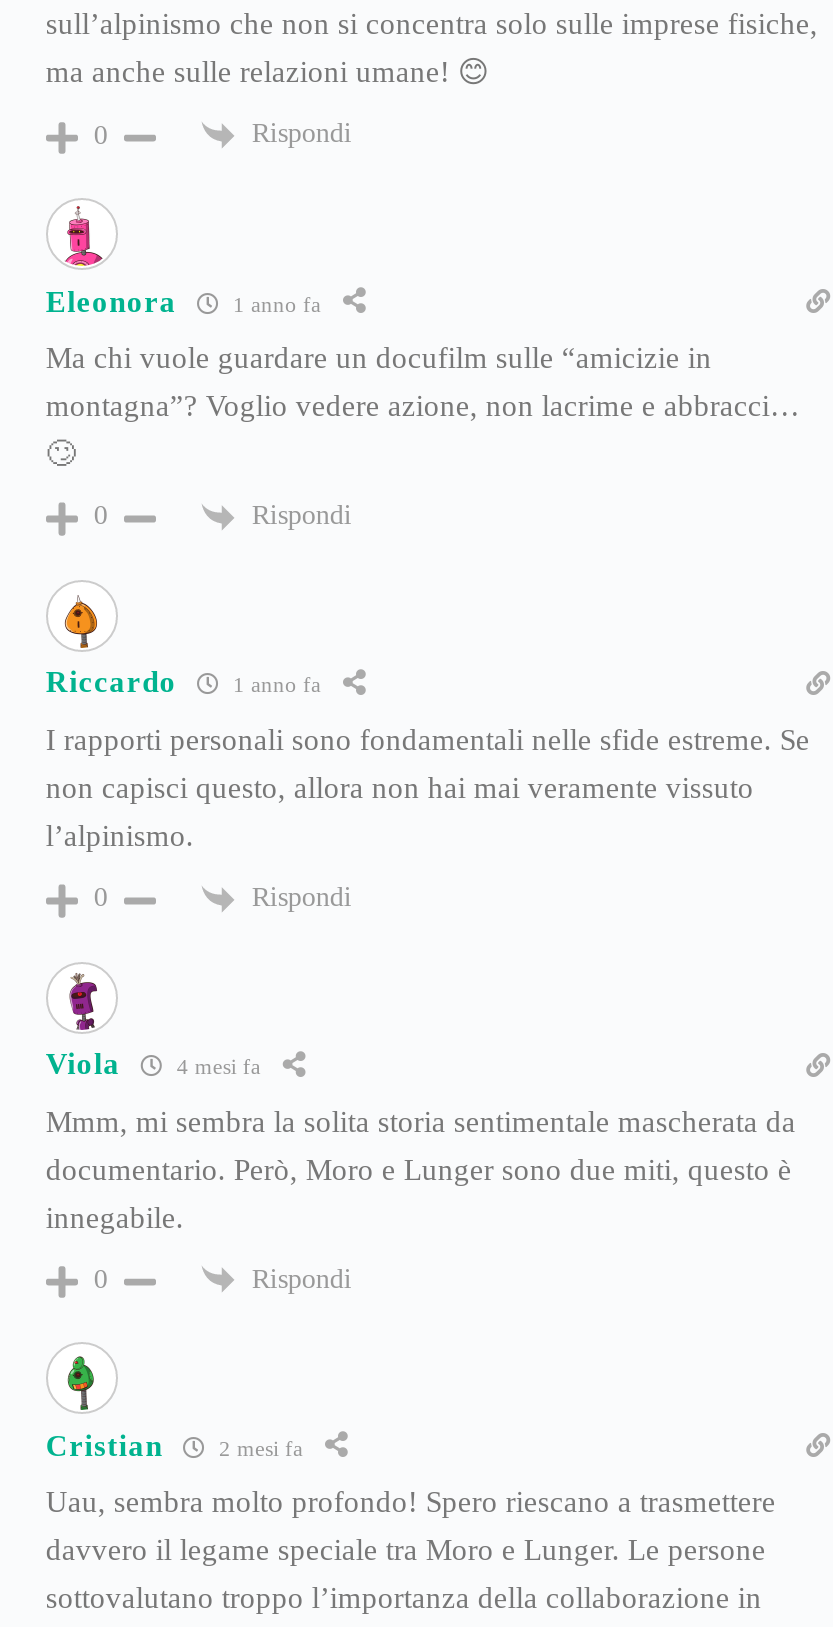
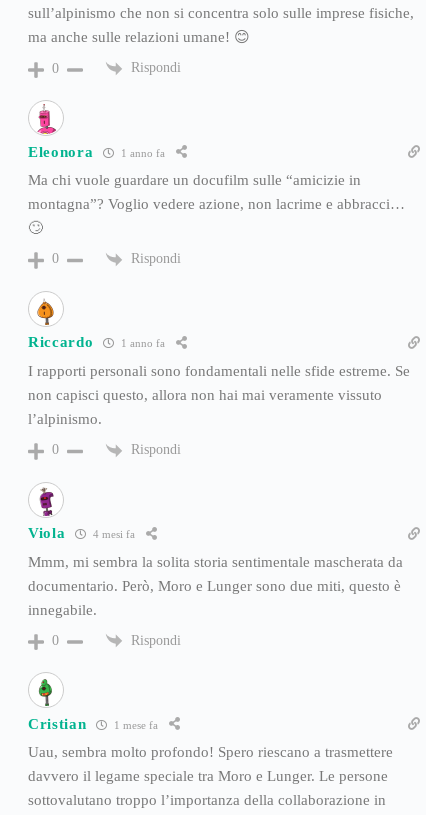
- 2 mesi fa
+ 1 mese fa
